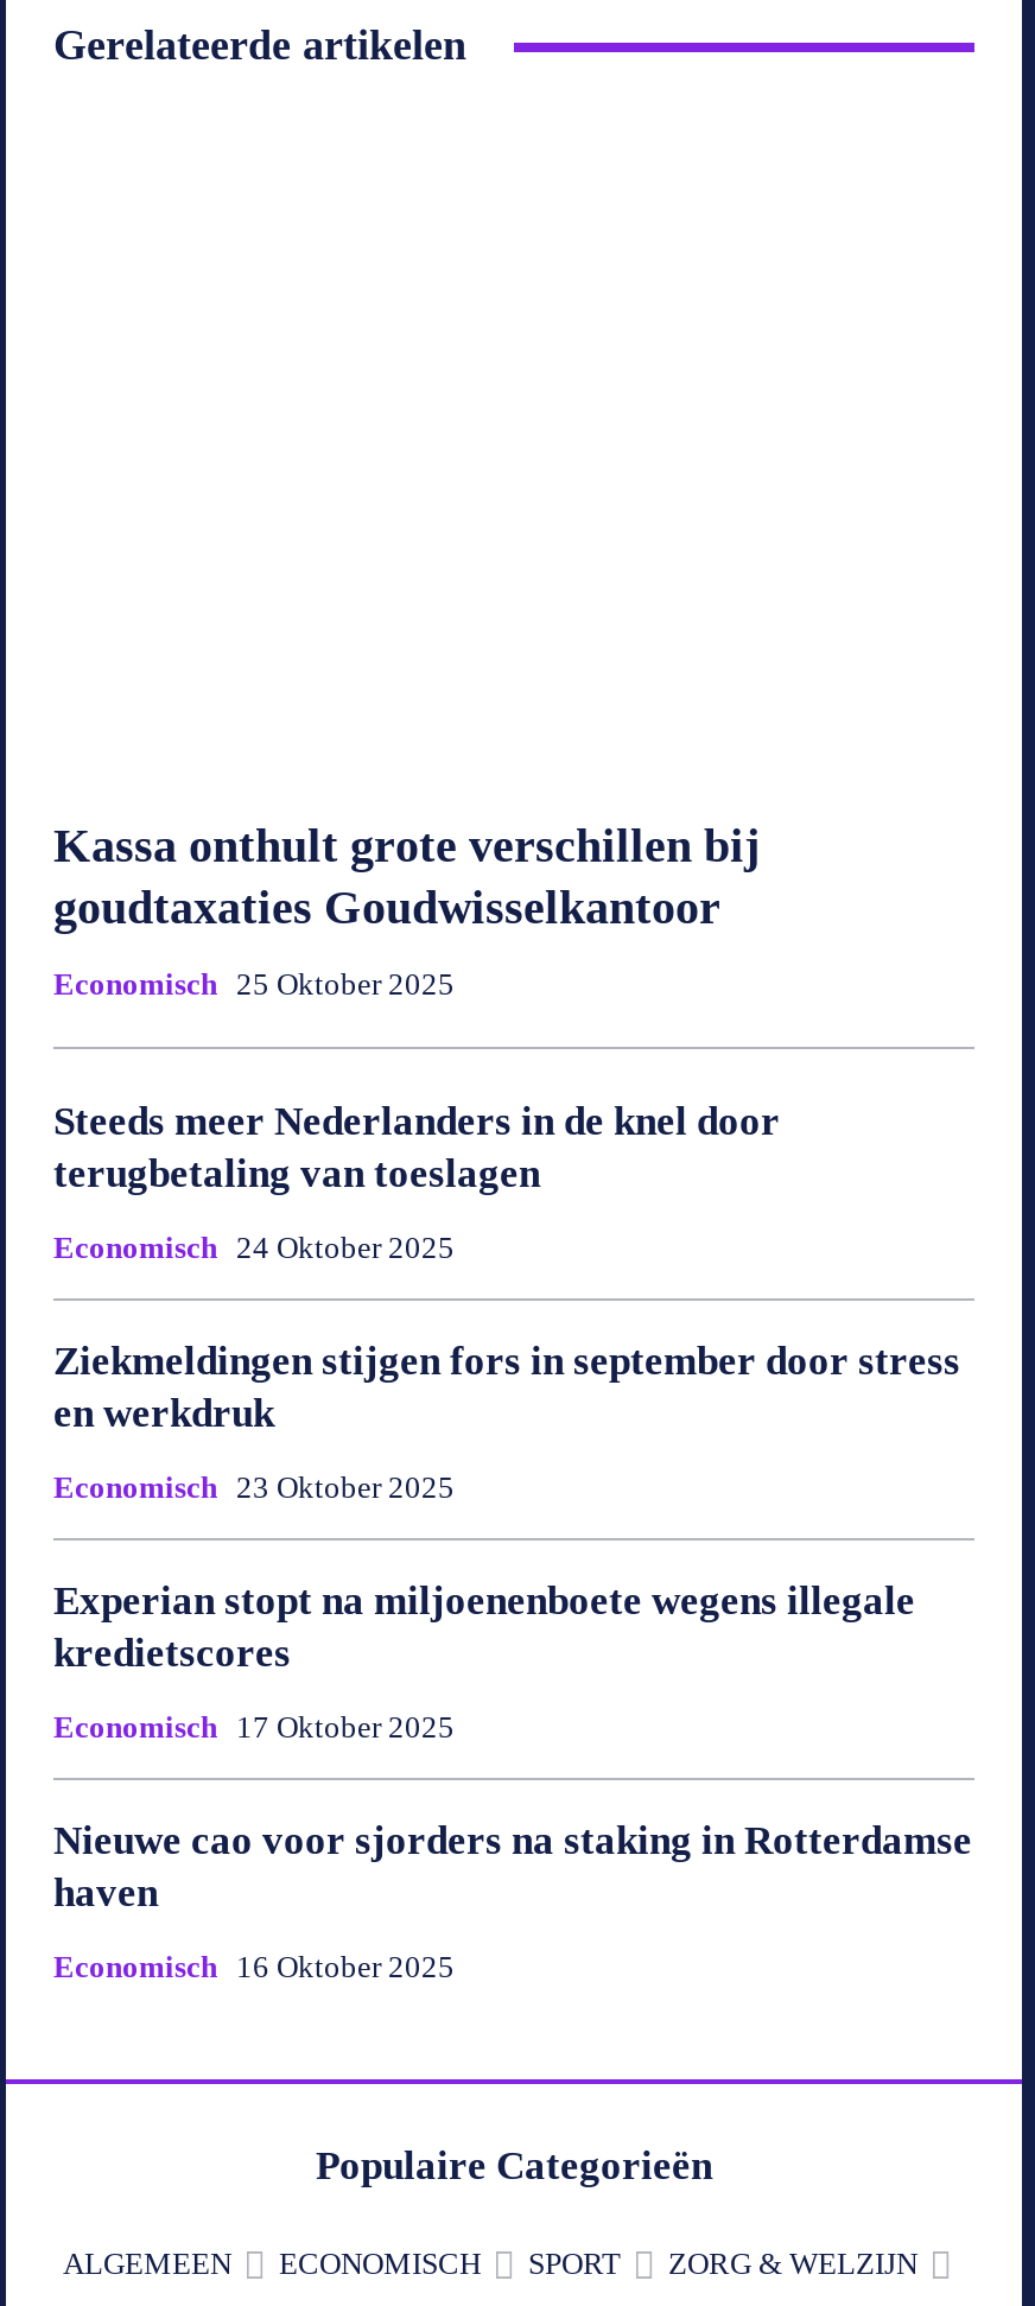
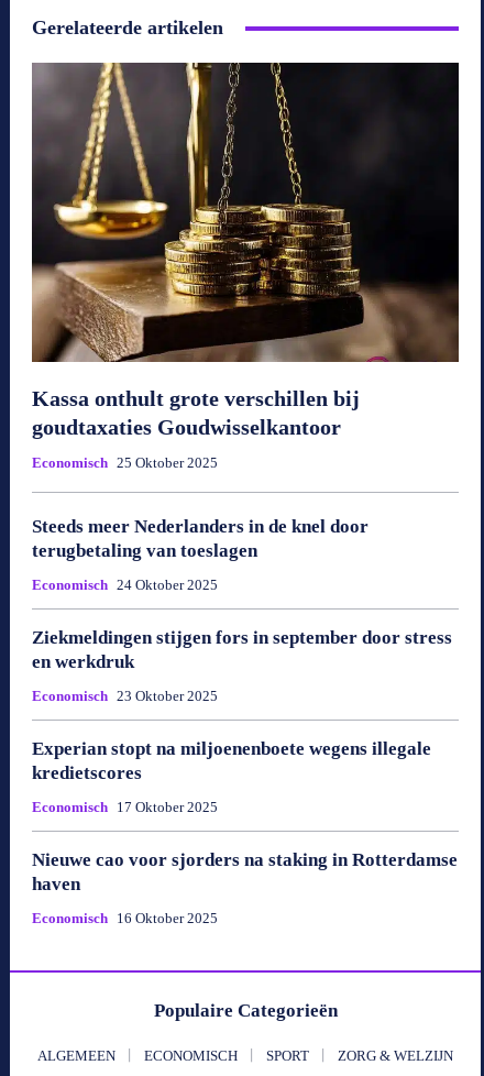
+ [image]
